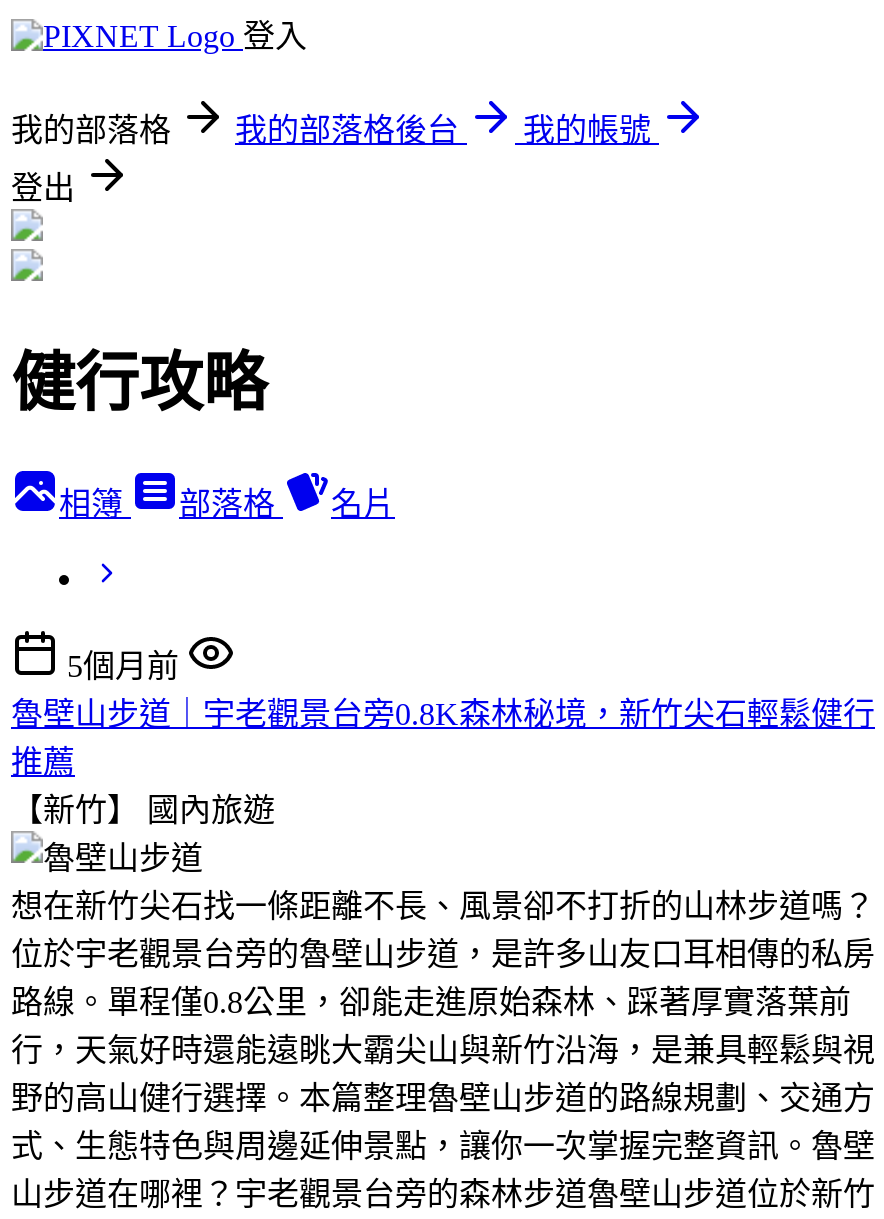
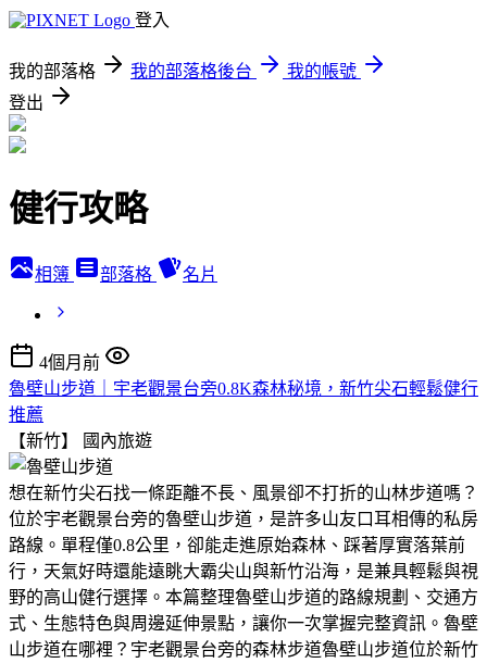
- 5個月前
+ 4個月前
